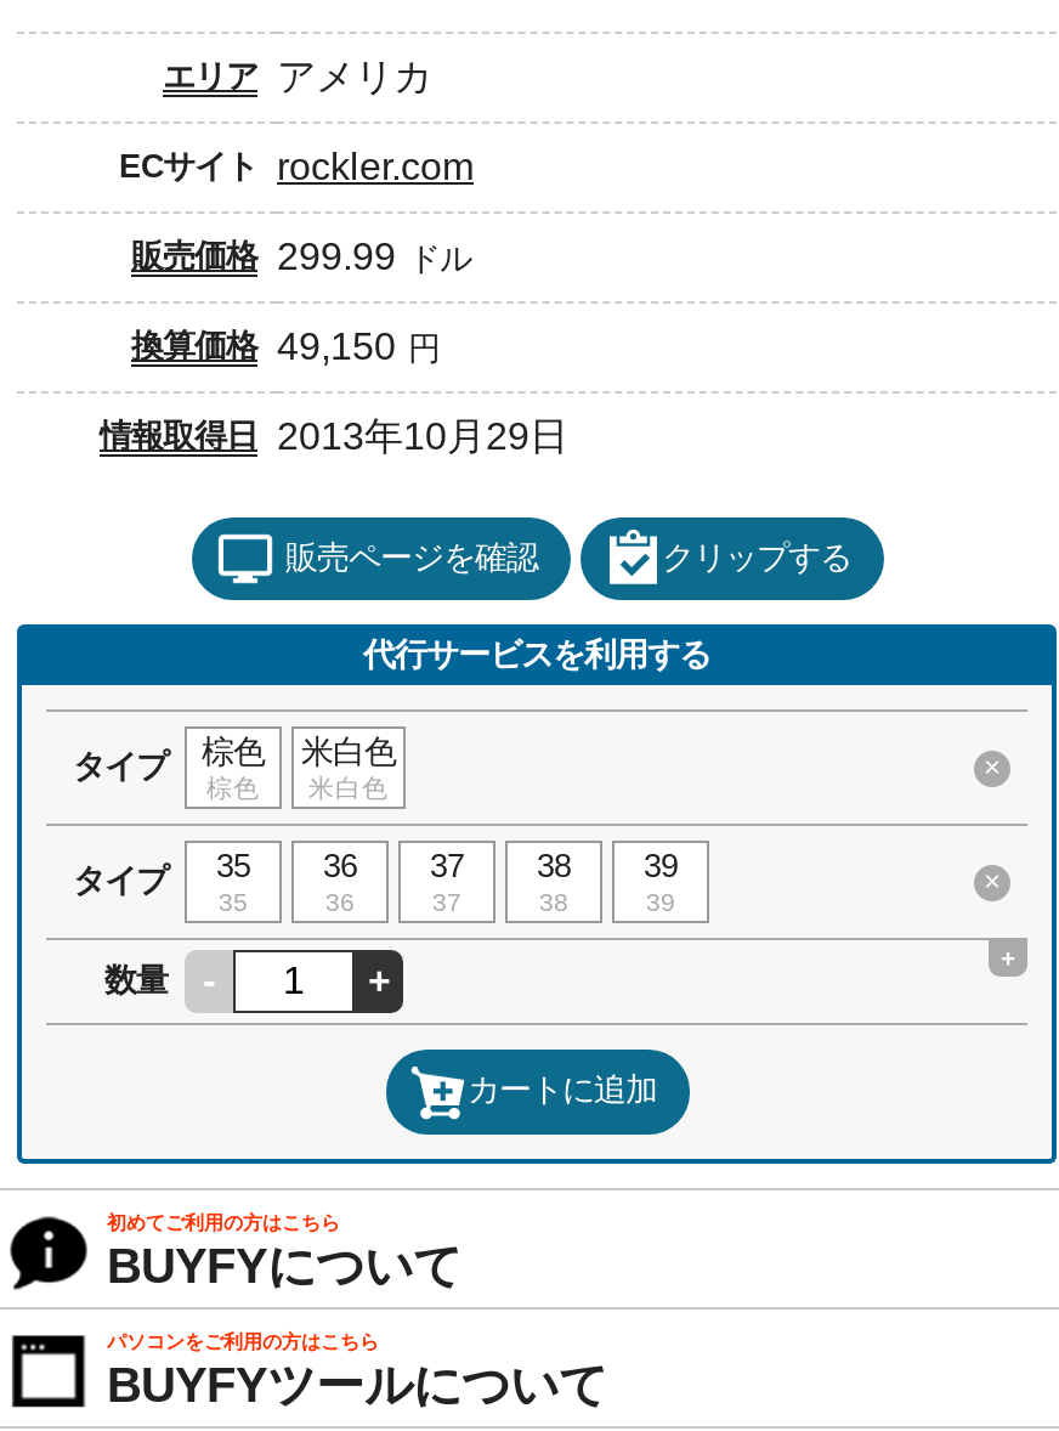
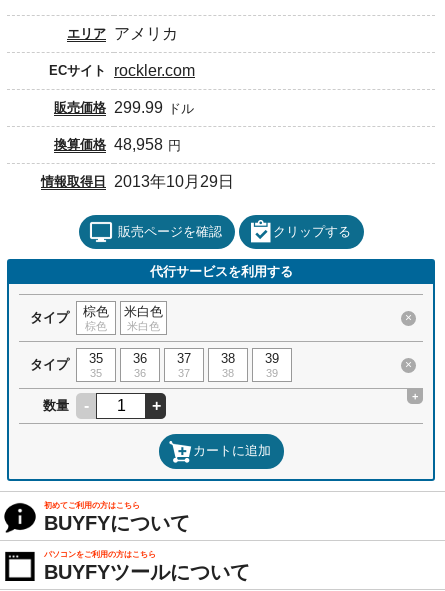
- 換算価格 49,150 円
+ 換算価格 48,958 円
